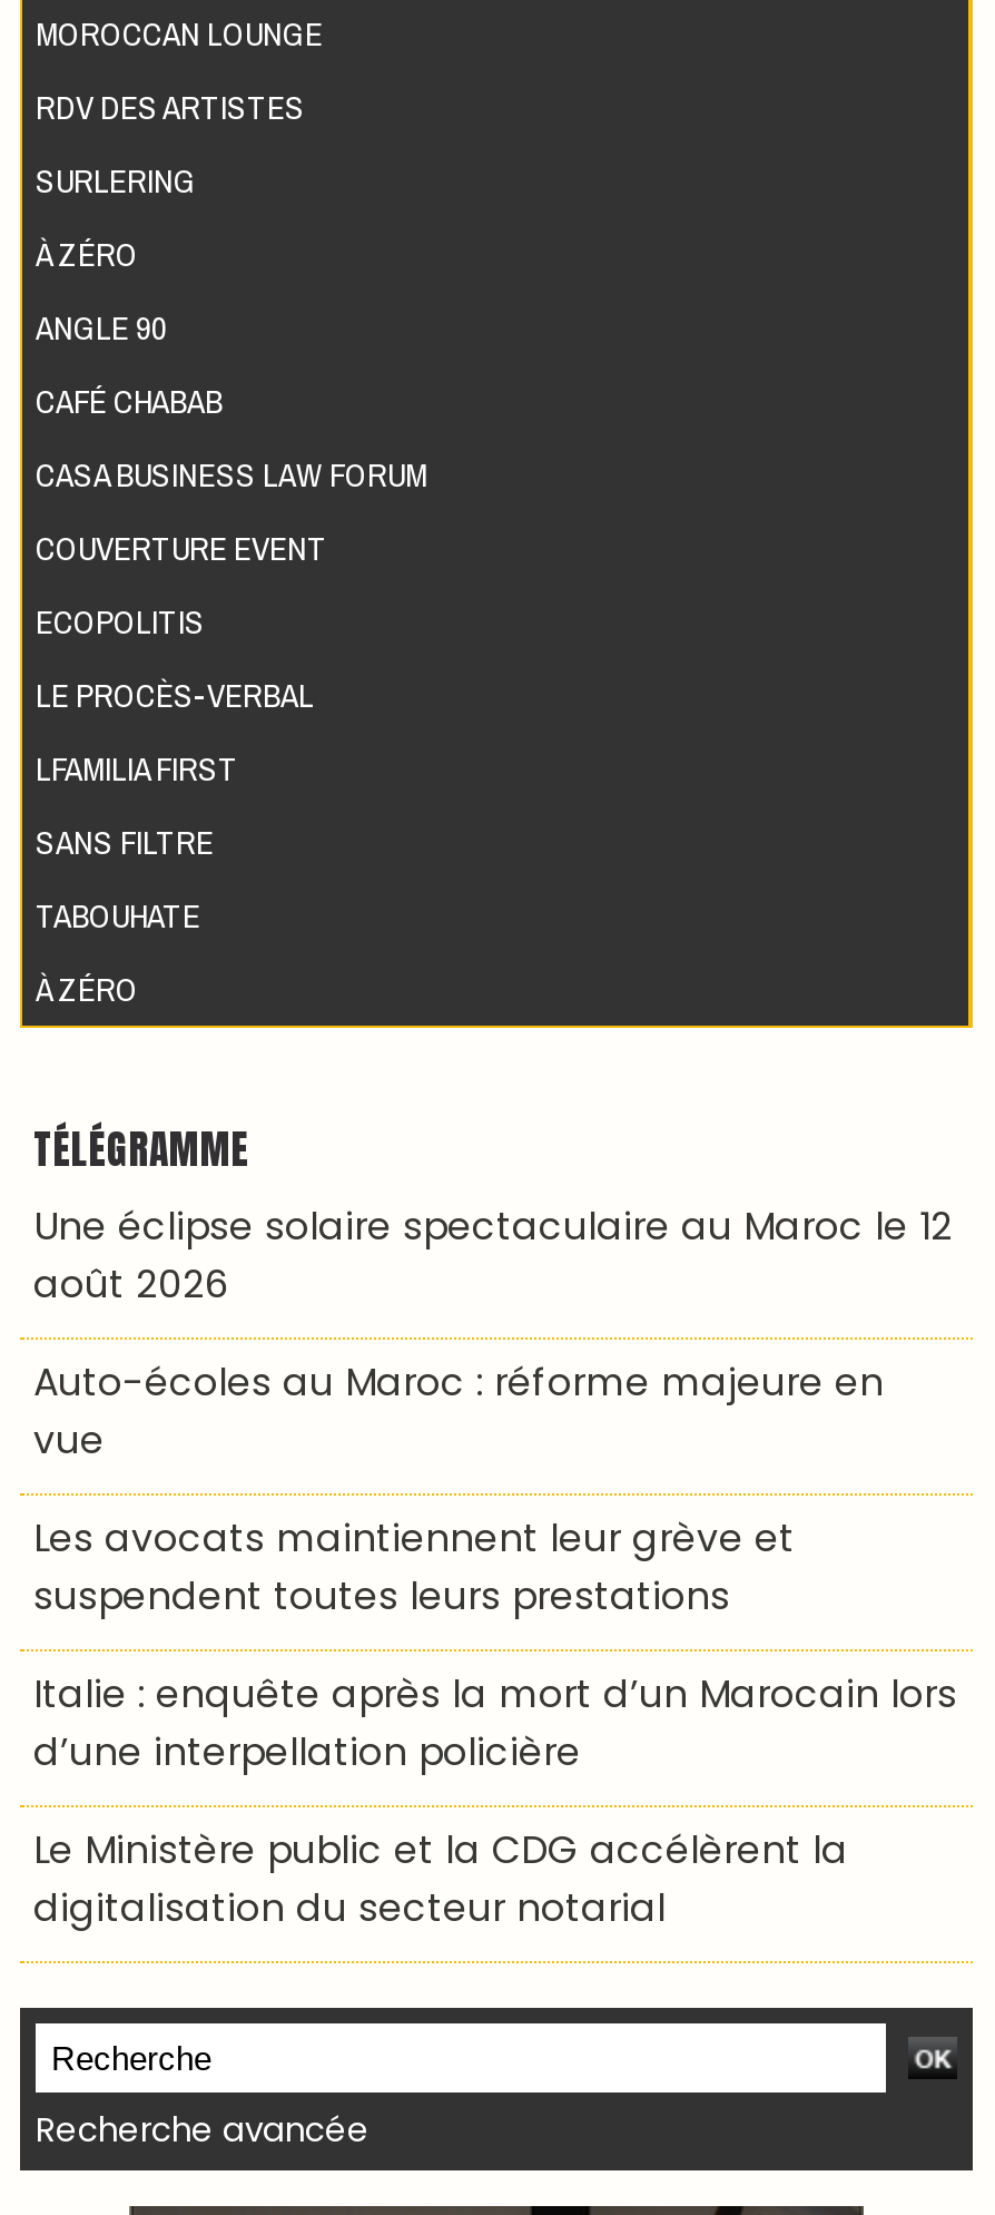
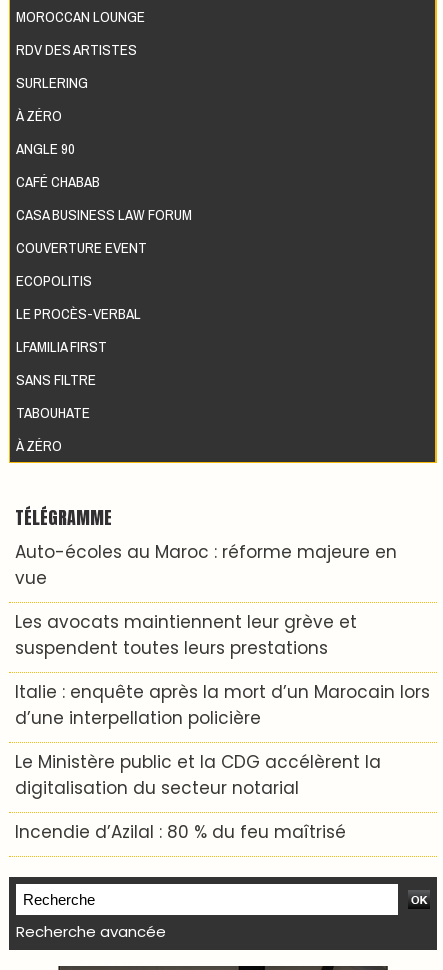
- Une éclipse solaire spectaculaire au Maroc le 12
- août 2026

moved up: Auto-écoles au Maroc : réforme majeure en | vue | Les avocats maintiennent leur grève et | suspendent toutes leurs prestations | Italie : enquête après la mort d’un Marocain lors | d’une interpellation policière | Le Ministère public et la CDG accélèrent la | digitalisation du secteur notarial

+ Incendie d’Azilal : 80 % du feu maîtrisé
